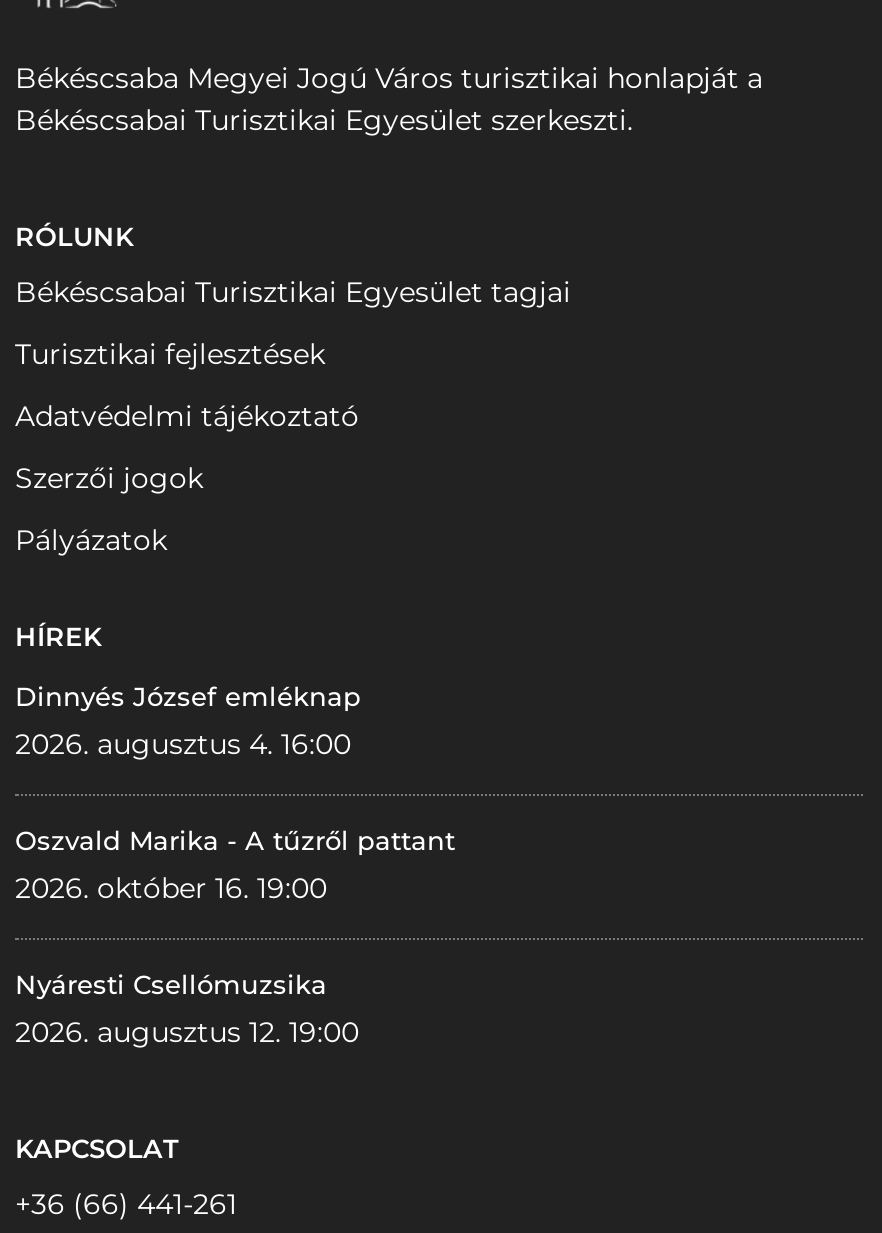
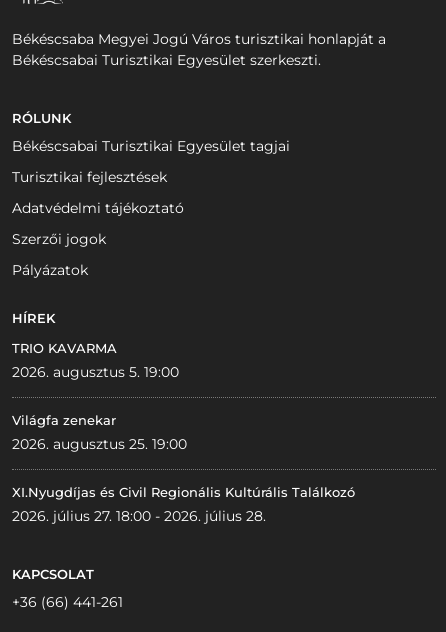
- Dinnyés József emléknap
- 2026. augusztus 4. 16:00
+ TRIO KAVARMA
+ 2026. augusztus 5. 19:00

- Oszvald Marika - A tűzről pattant
- 2026. október 16. 19:00
+ Világfa zenekar
+ 2026. augusztus 25. 19:00

- Nyáresti Csellómuzsika
- 2026. augusztus 12. 19:00
+ XI.Nyugdíjas és Civil Regionális Kultúrális Találkozó
+ 2026. július 27. 18:00 - 2026. július 28.
